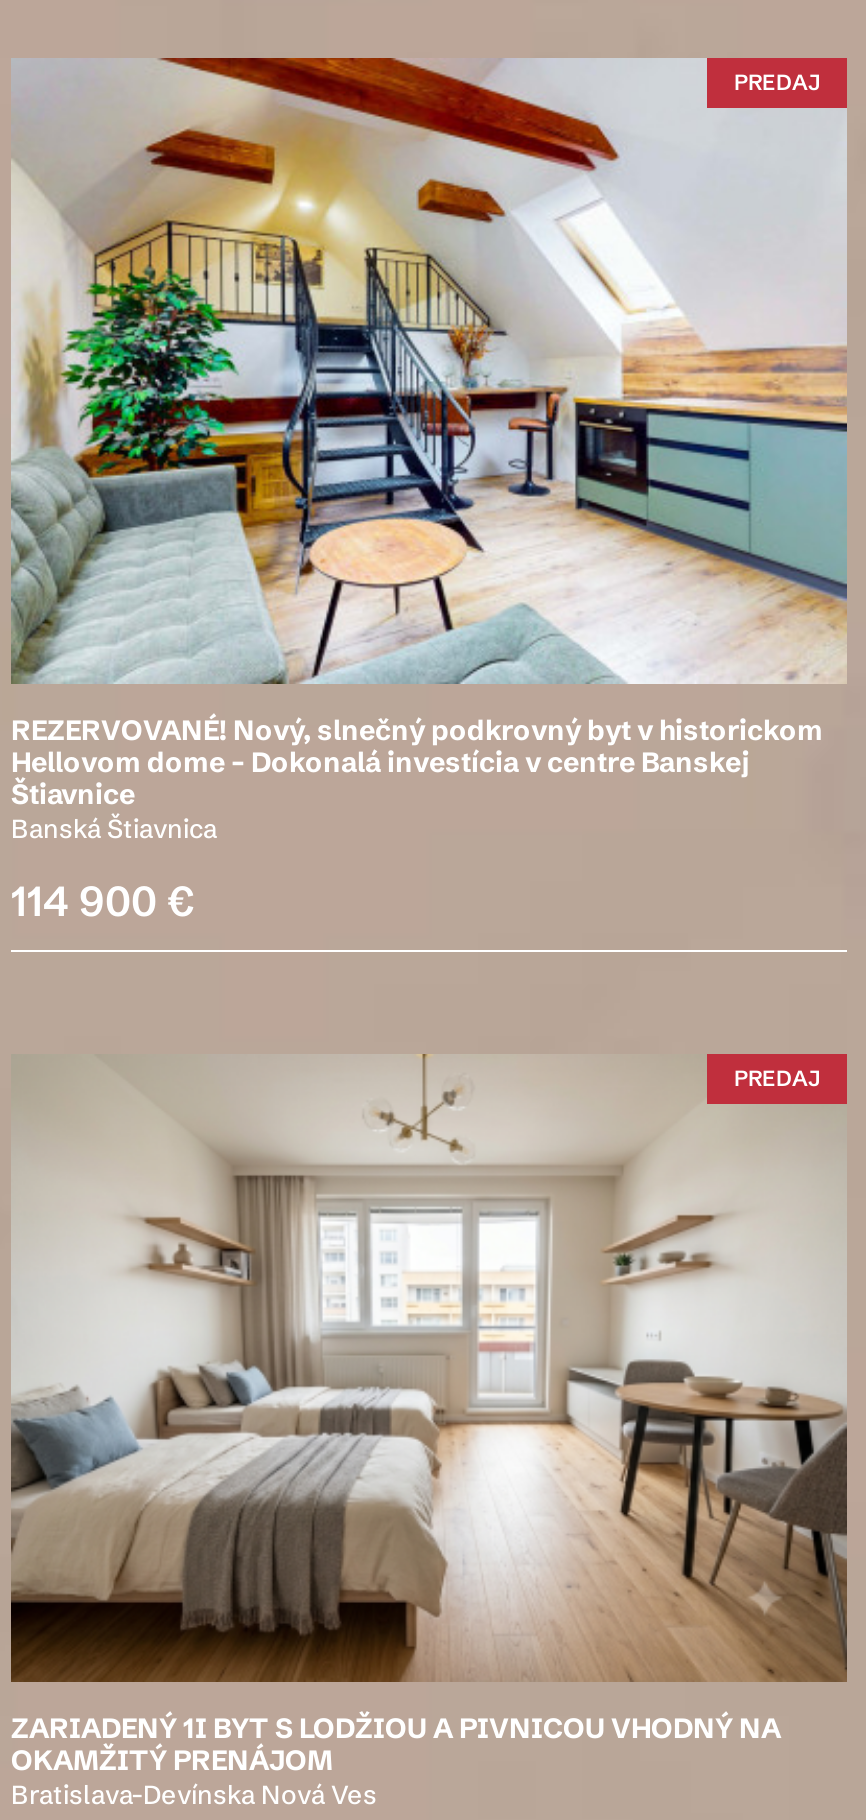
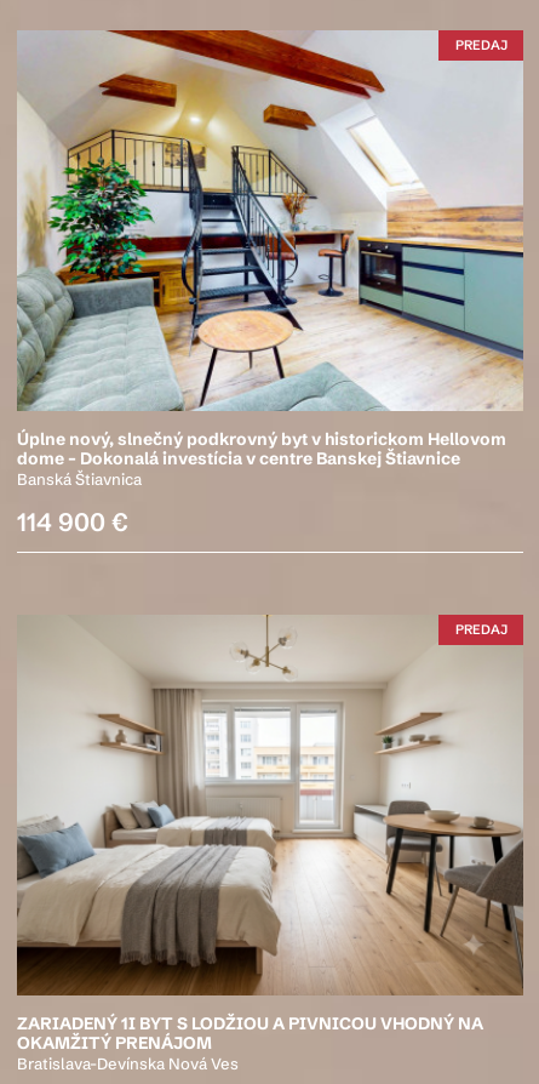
- REZERVOVANÉ! Nový, slnečný podkrovný byt v historickom
- Hellovom dome – Dokonalá investícia v centre Banskej
- Štiavnice
+ Úplne nový, slnečný podkrovný byt v historickom Hellovom
+ dome – Dokonalá investícia v centre Banskej Štiavnice
